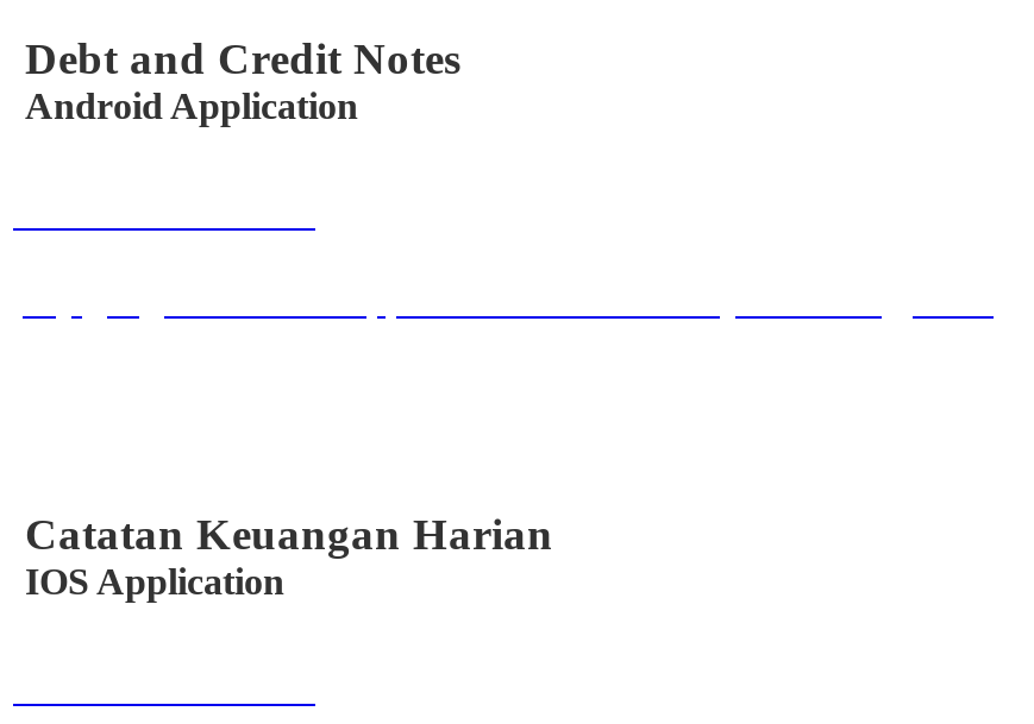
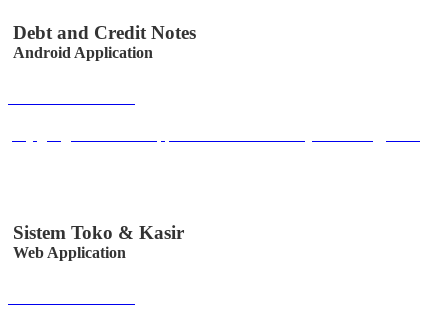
- Catatan Keuangan Harian
- IOS Application
+ Sistem Toko & Kasir
+ Web Application
